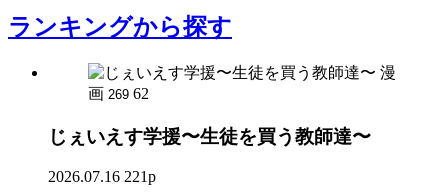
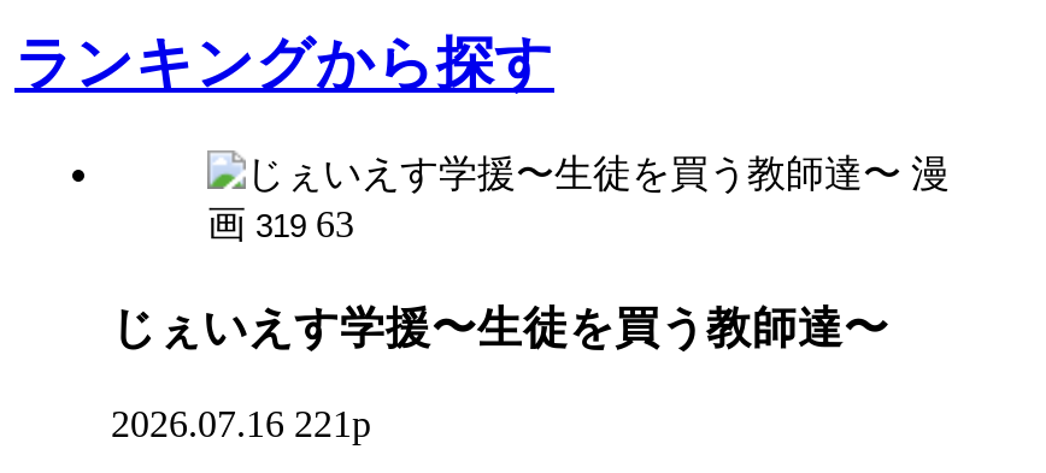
- 画 269 62
+ 画 319 63
